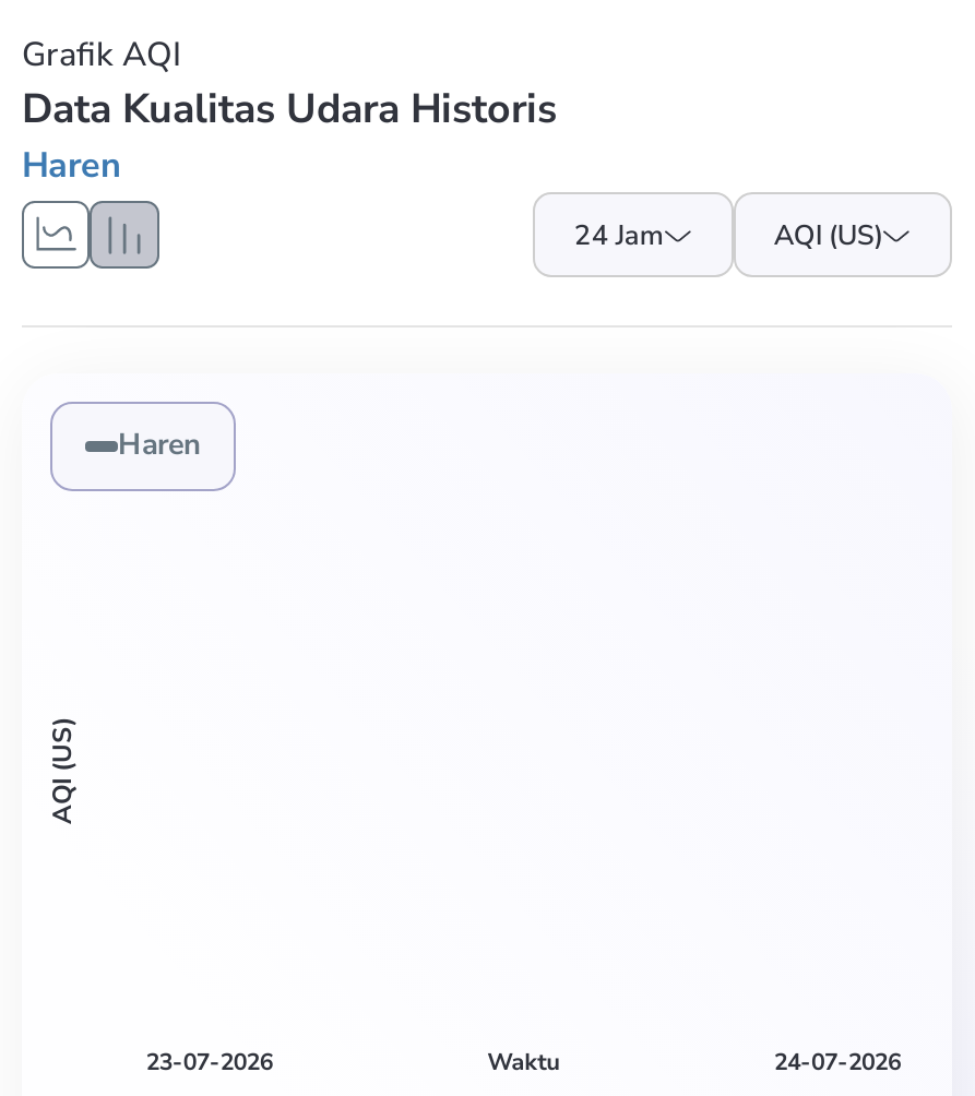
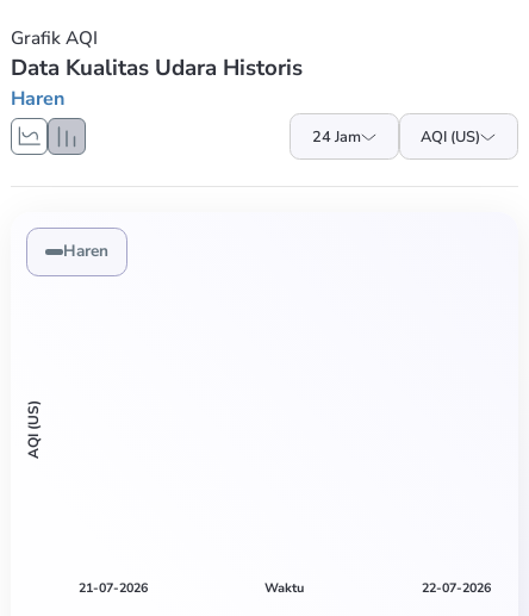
- 23-07-2026
+ 21-07-2026

- 24-07-2026
+ 22-07-2026
